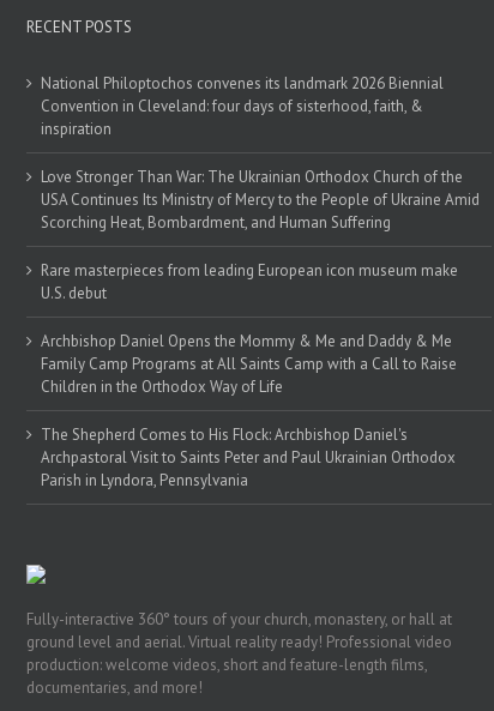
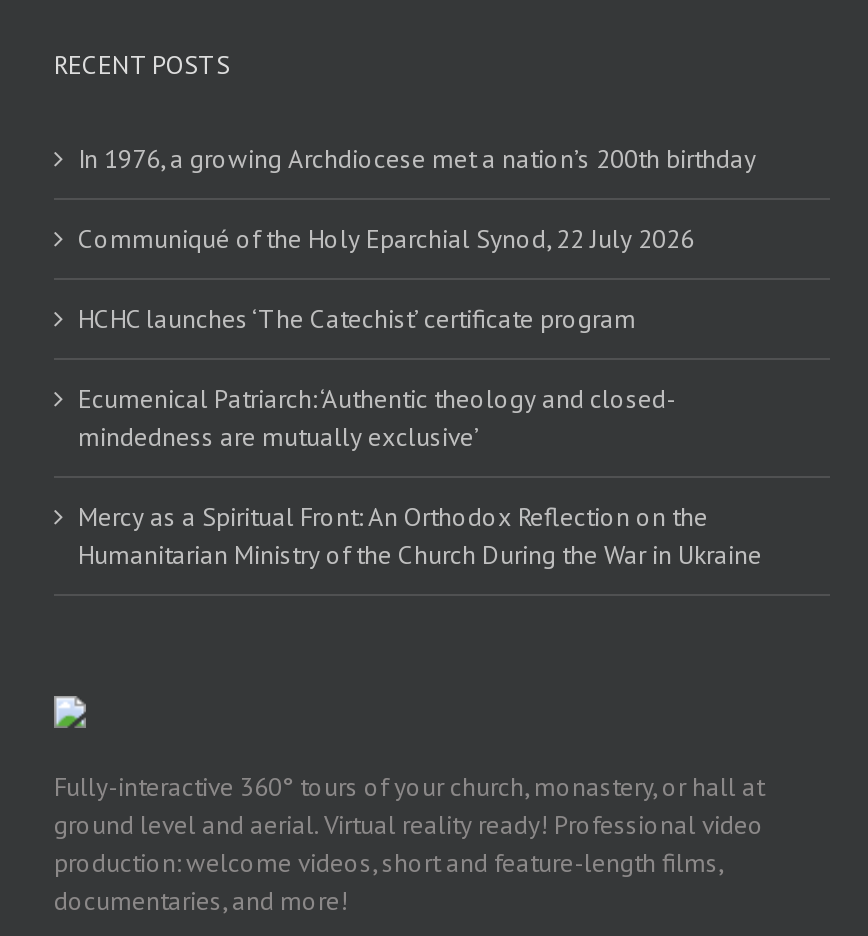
- National Philoptochos convenes its landmark 2026 Biennial
- Convention in Cleveland: four days of sisterhood, faith, &
- inspiration
+ In 1976, a growing Archdiocese met a nation’s 200th birthday

- Love Stronger Than War: The Ukrainian Orthodox Church of the
- USA Continues Its Ministry of Mercy to the People of Ukraine Amid
- Scorching Heat, Bombardment, and Human Suffering
+ Communiqué of the Holy Eparchial Synod, 22 July 2026

- Rare masterpieces from leading European icon museum make
- U.S. debut
+ HCHC launches ‘The Catechist’ certificate program

- Archbishop Daniel Opens the Mommy & Me and Daddy & Me
- Family Camp Programs at All Saints Camp with a Call to Raise
- Children in the Orthodox Way of Life
+ Ecumenical Patriarch: ‘Authentic theology and closed-
+ mindedness are mutually exclusive’

- The Shepherd Comes to His Flock: Archbishop Daniel's
- Archpastoral Visit to Saints Peter and Paul Ukrainian Orthodox
- Parish in Lyndora, Pennsylvania
+ Mercy as a Spiritual Front: An Orthodox Reflection on the
+ Humanitarian Ministry of the Church During the War in Ukraine
